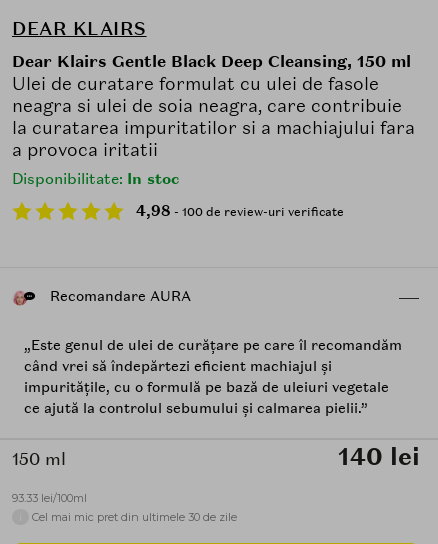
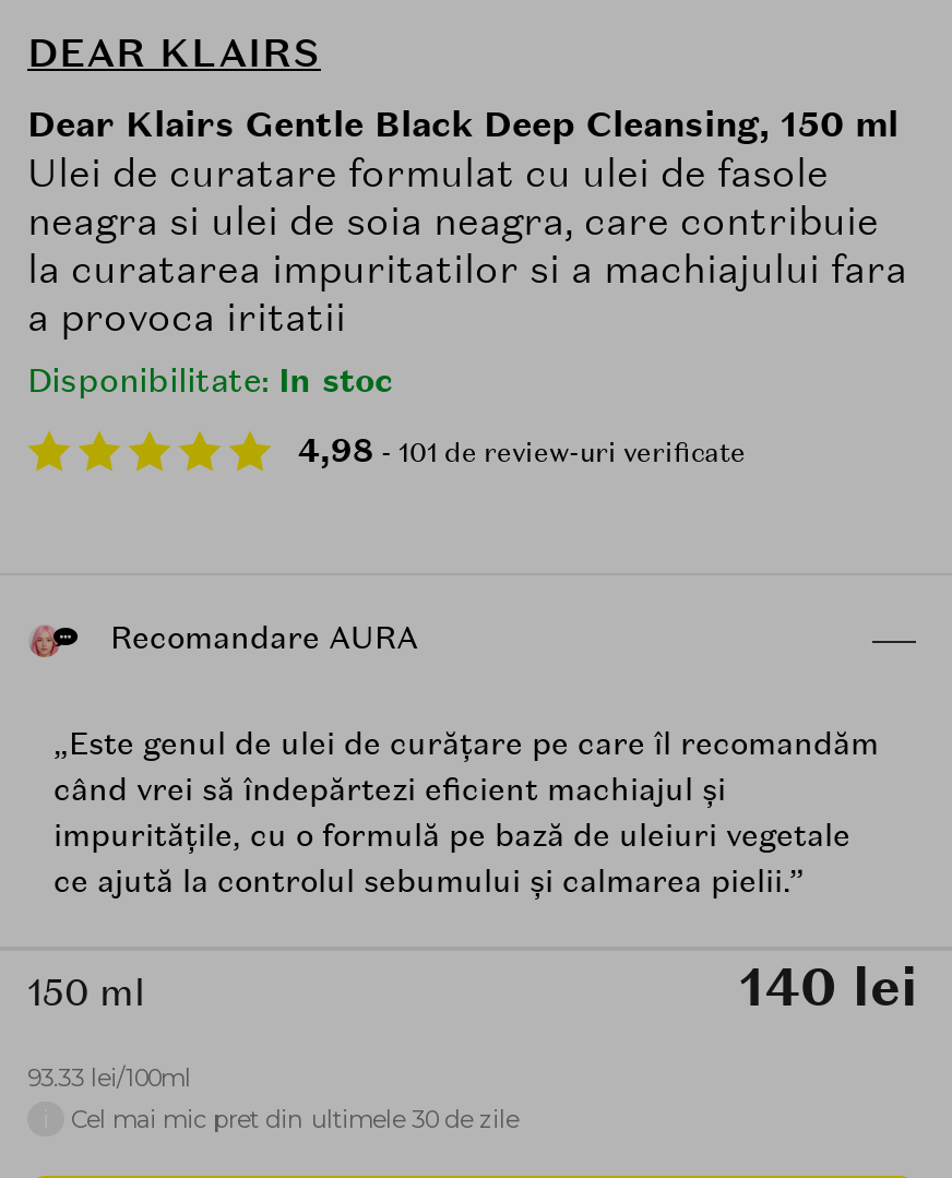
- 4,98 - 100 de review-uri verificate
+ 4,98 - 101 de review-uri verificate
